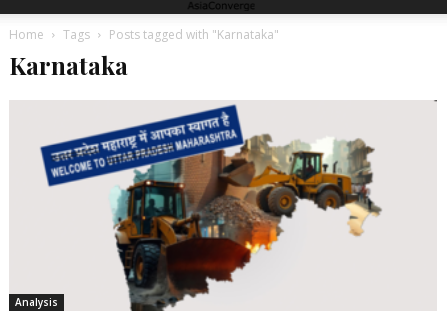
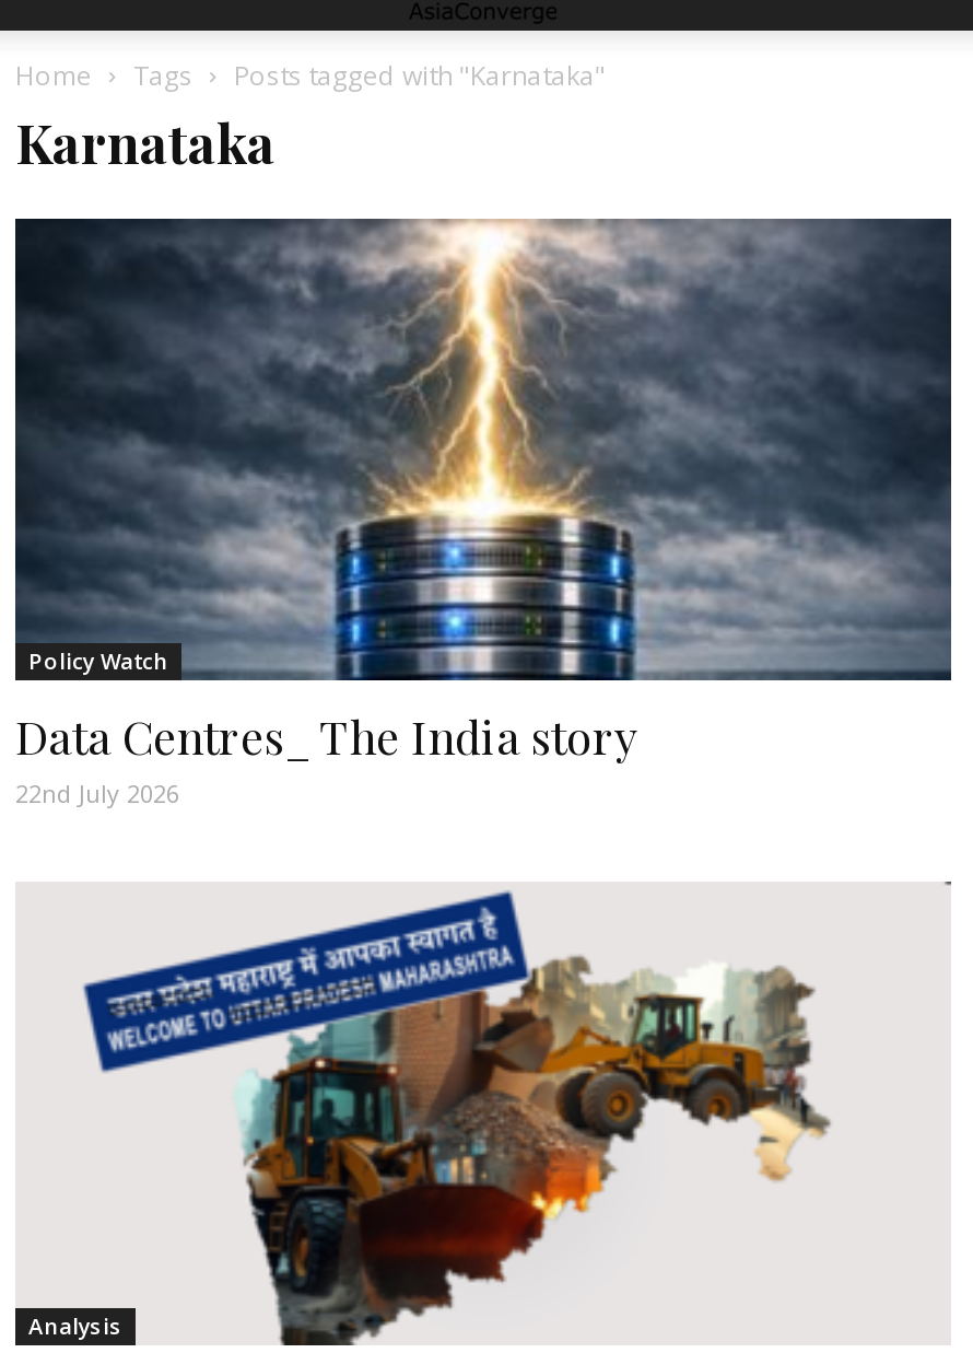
+ [image]
+ Policy Watch
+ Data Centres_ The India story
+ 22nd July 2026
